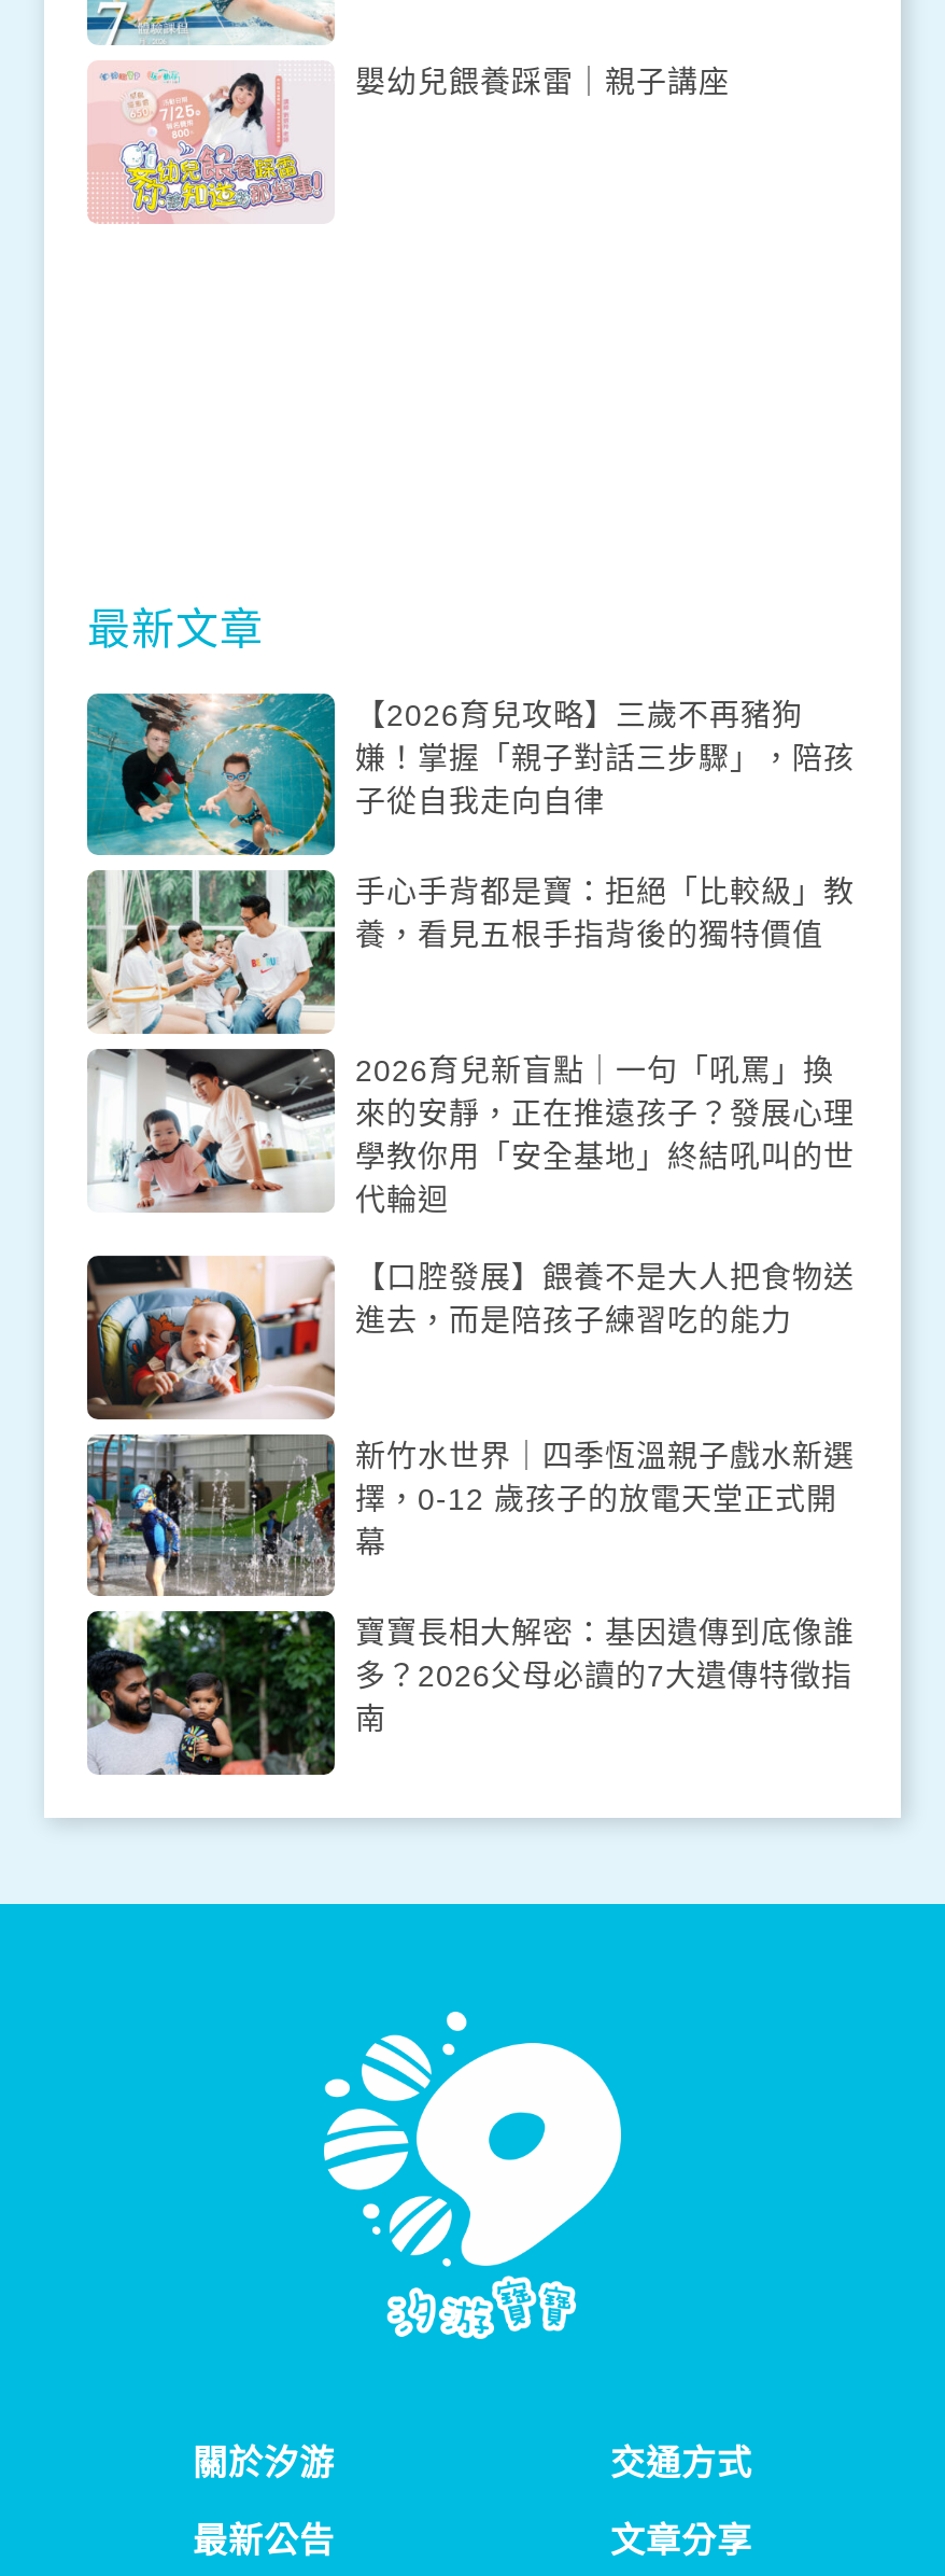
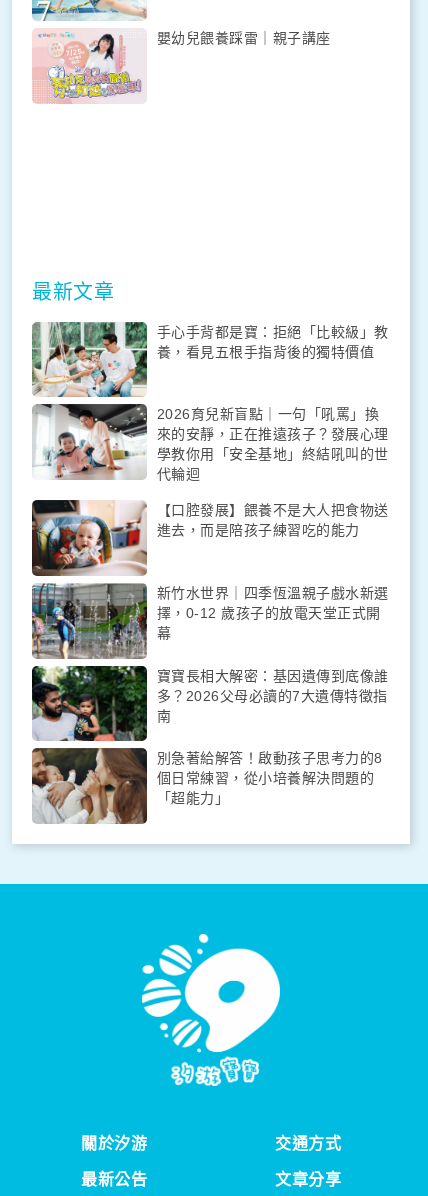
- [image]
- 【2026育兒攻略】三歲不再豬狗
- 嫌！掌握「親子對話三步驟」，陪孩
- 子從自我走向自律

moved up: [image] | 手心手背都是寶：拒絕「比較級」教 | 養，看見五根手指背後的獨特價值 | ... | 多？2026父母必讀的7大遺傳特徵指 | 南

+ [image]
+ 別急著給解答！啟動孩子思考力的8
+ 個日常練習，從小培養解決問題的
+ 「超能力」
